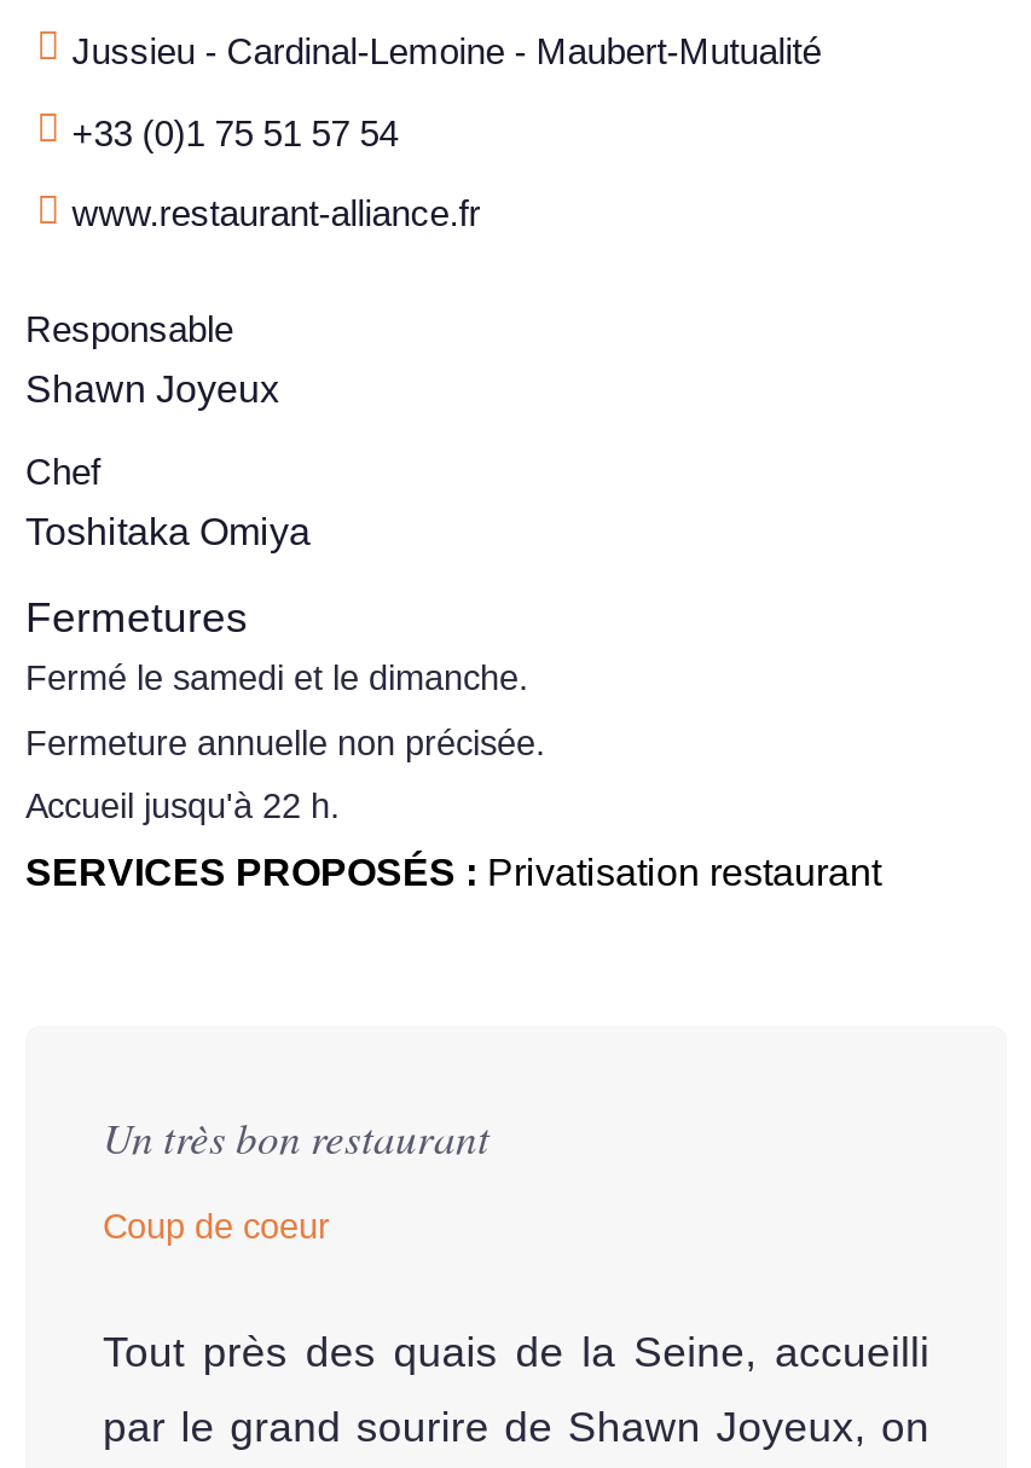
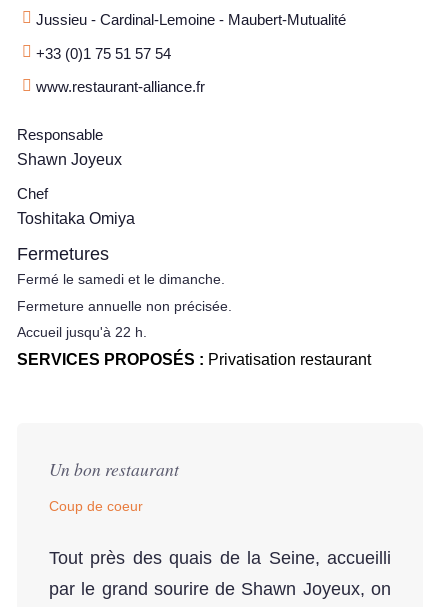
- Un très bon restaurant
+ Un bon restaurant
